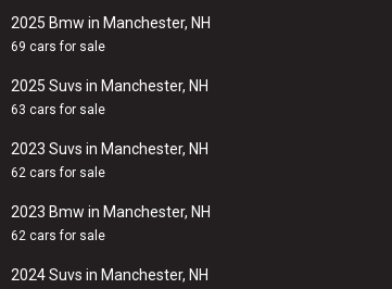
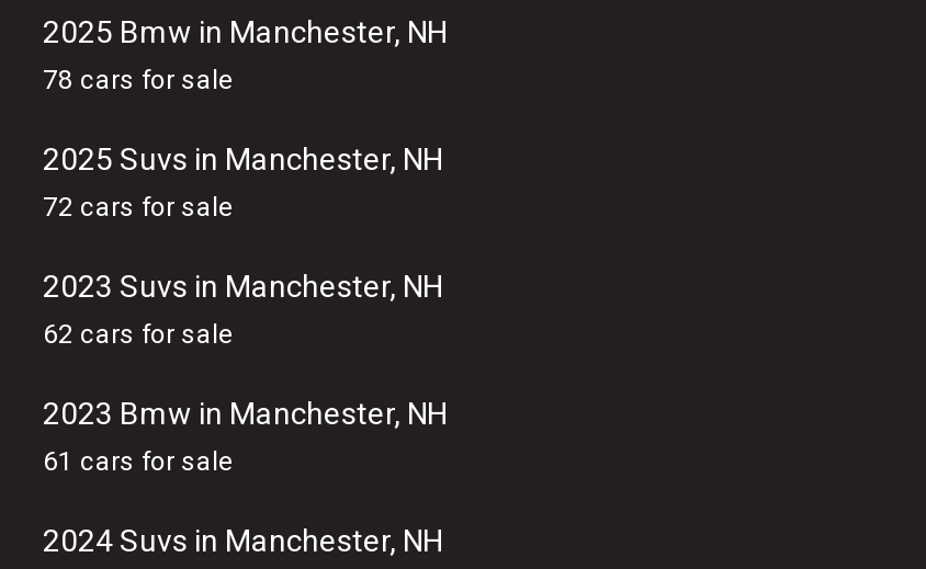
- 69 cars for sale
+ 78 cars for sale

- 63 cars for sale
+ 72 cars for sale

- 62 cars for sale
+ 61 cars for sale
